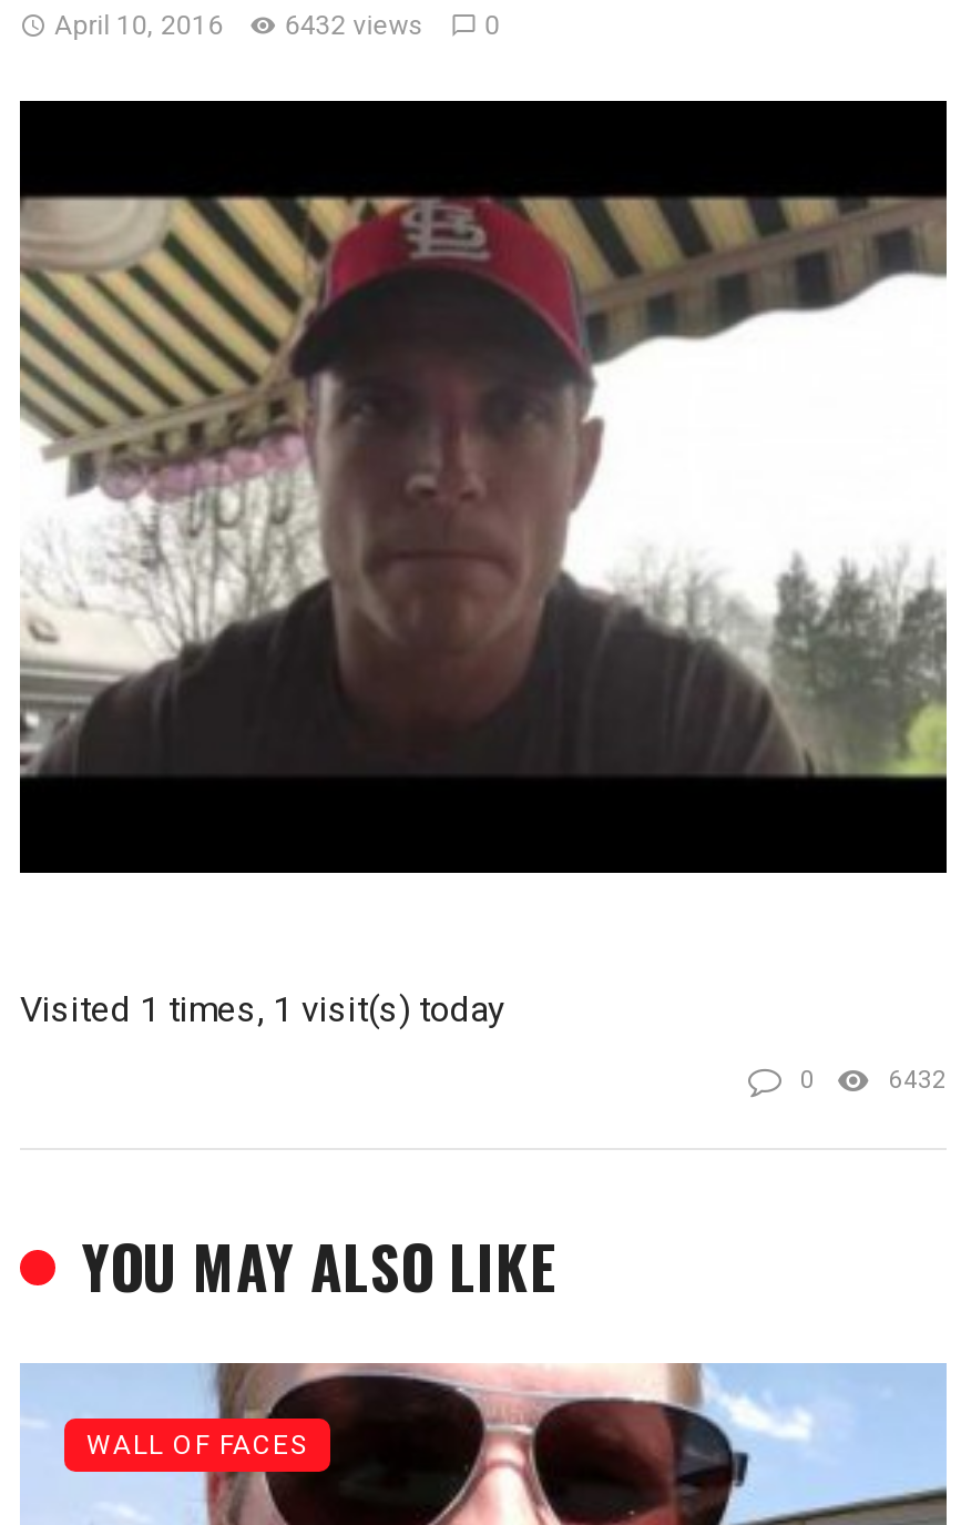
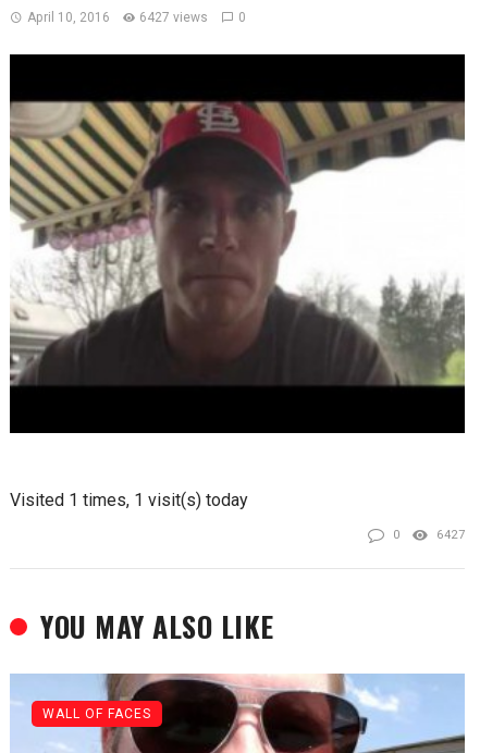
- April 10, 2016 6432 views 0
+ April 10, 2016 6427 views 0

- 6432
+ 6427
